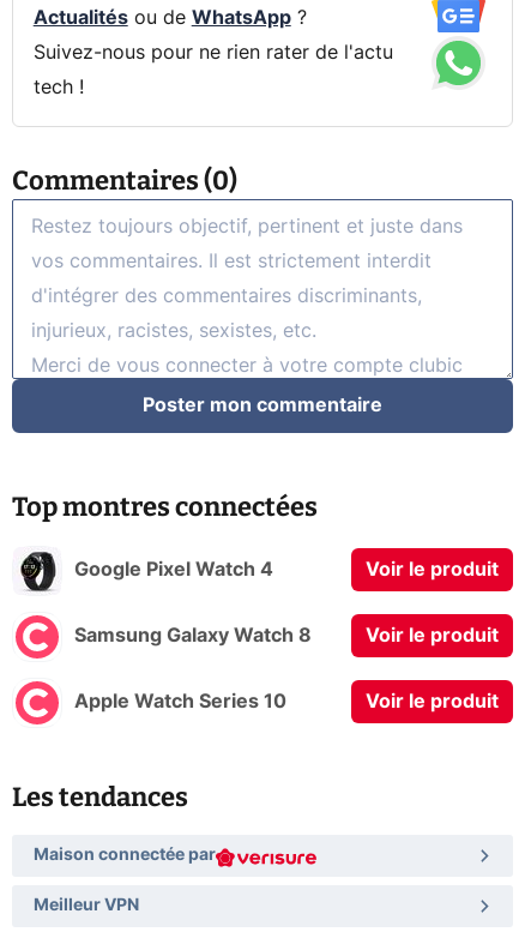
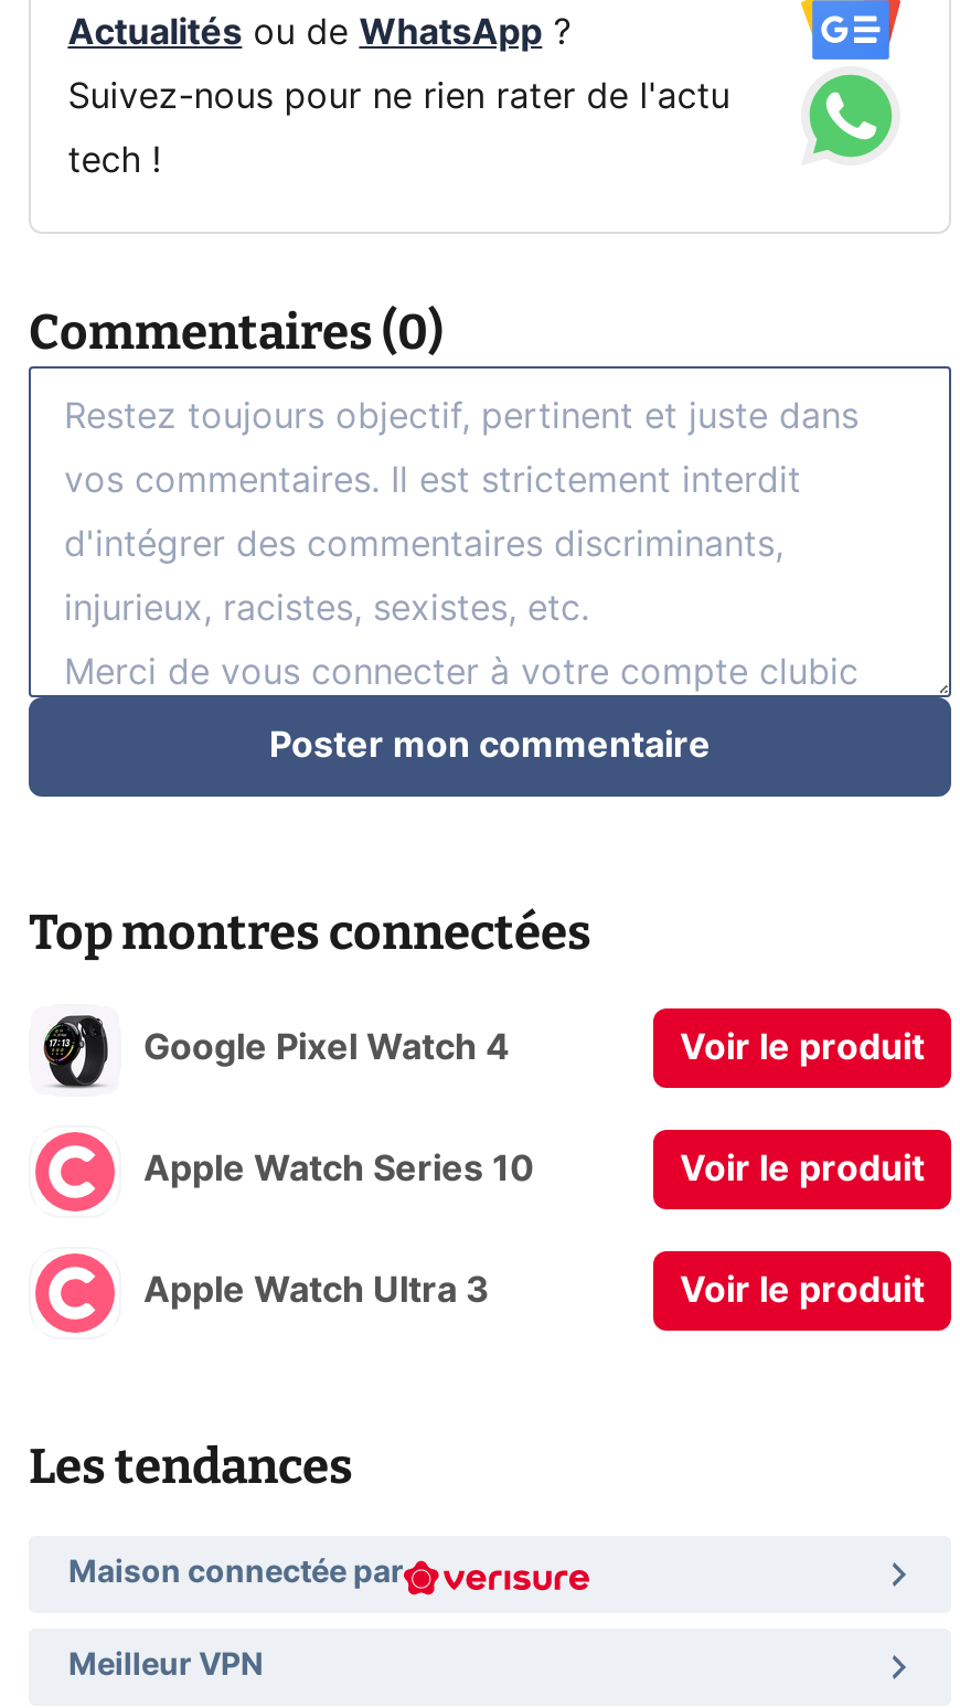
- Samsung Galaxy Watch 8

moved up: Apple Watch Series 10

+ Apple Watch Ultra 3
